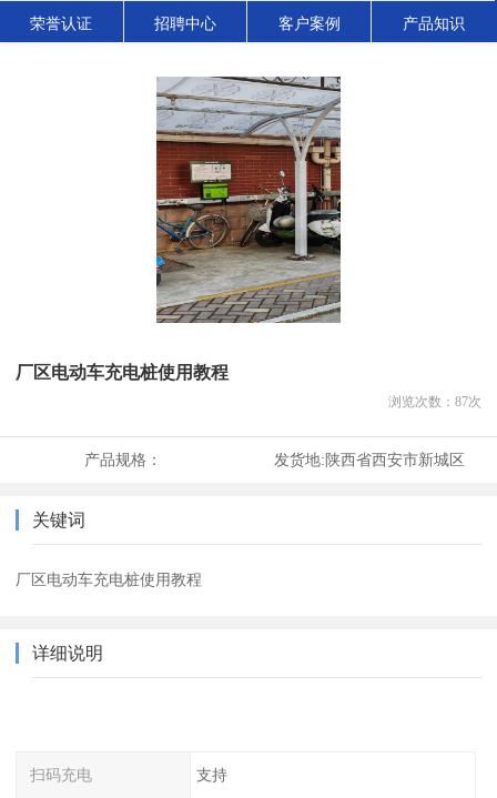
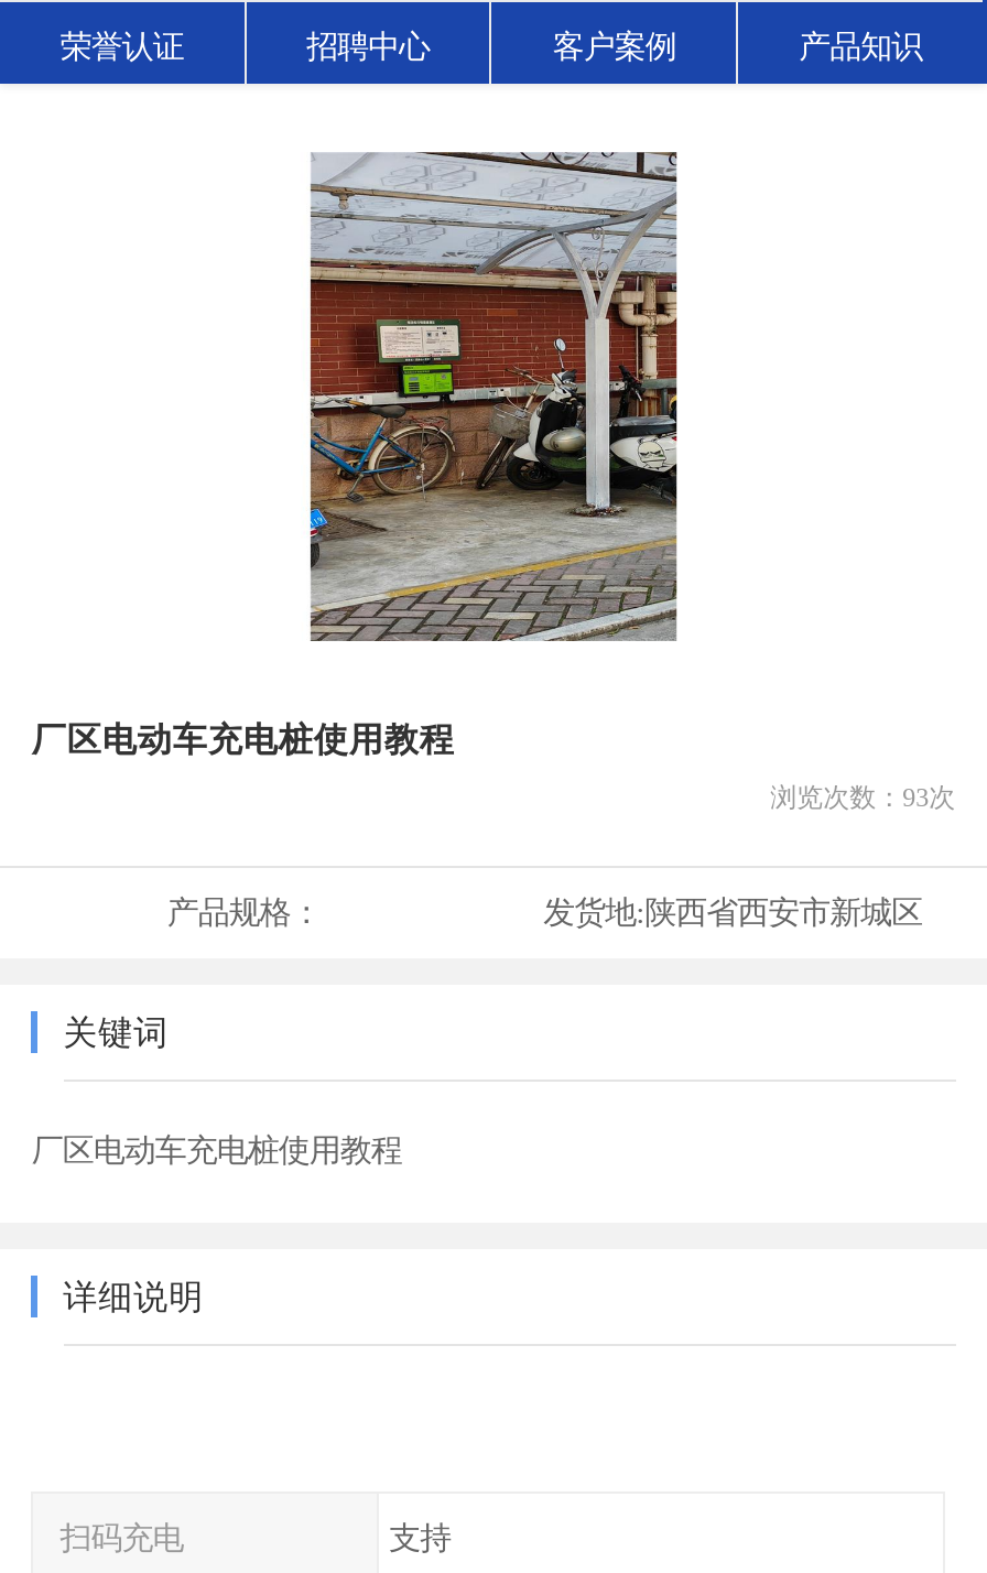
- 浏览次数：87次
+ 浏览次数：93次
